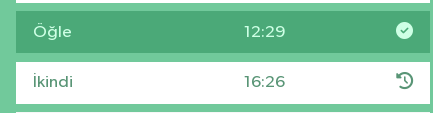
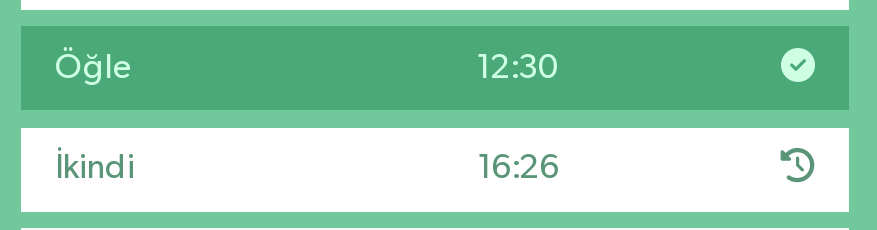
- 12:29
+ 12:30
